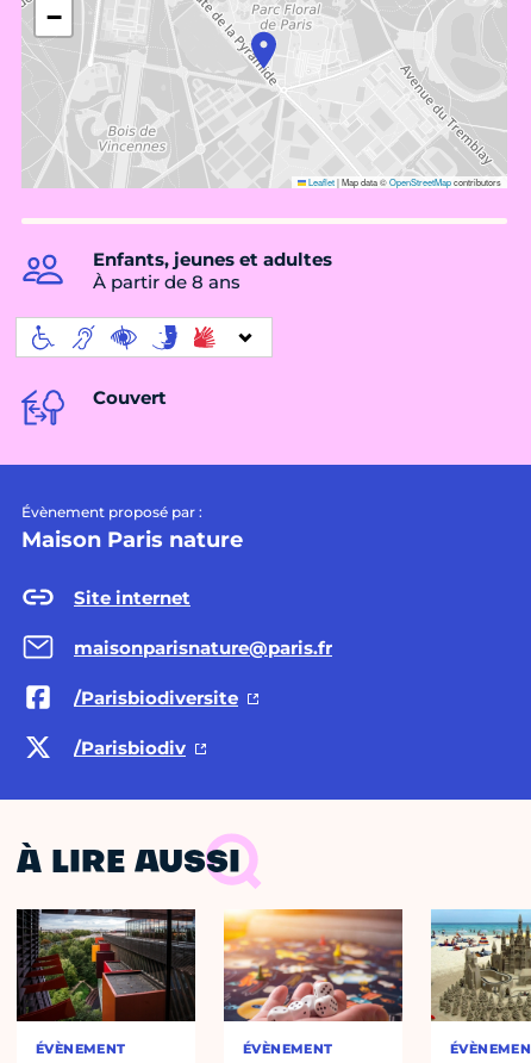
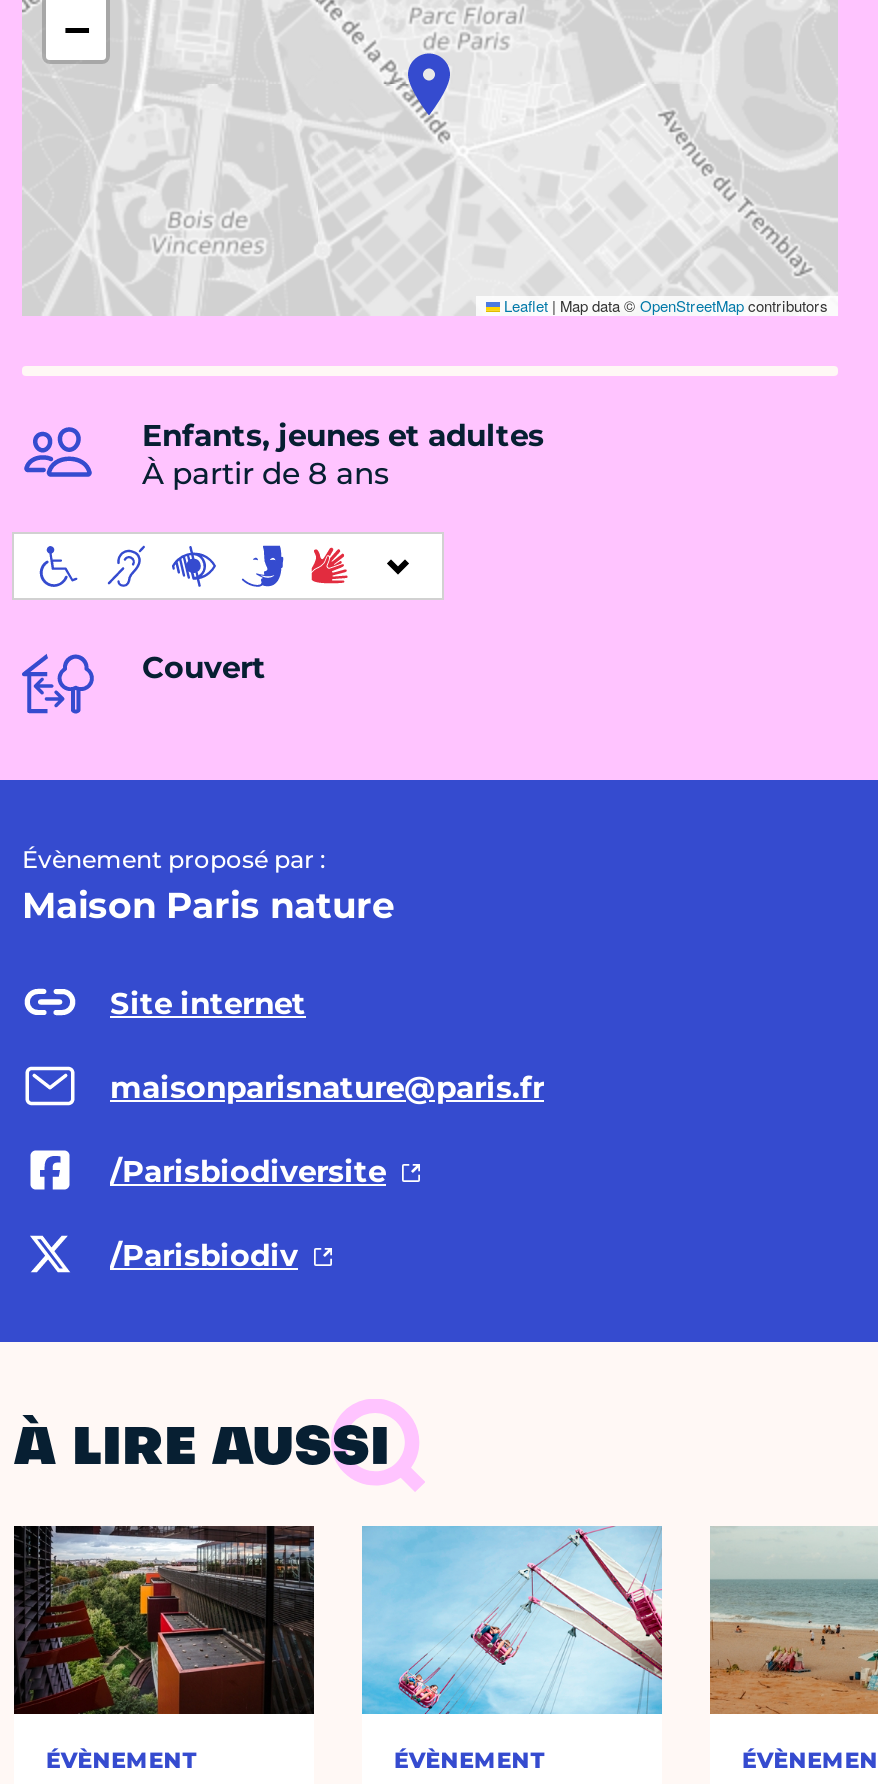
- [image]
+ [image]

- [image]
+ [image]
